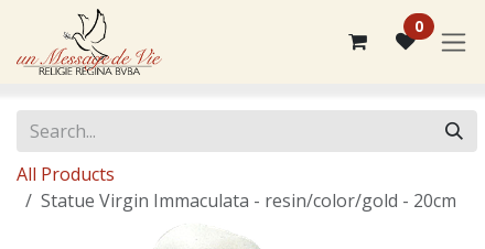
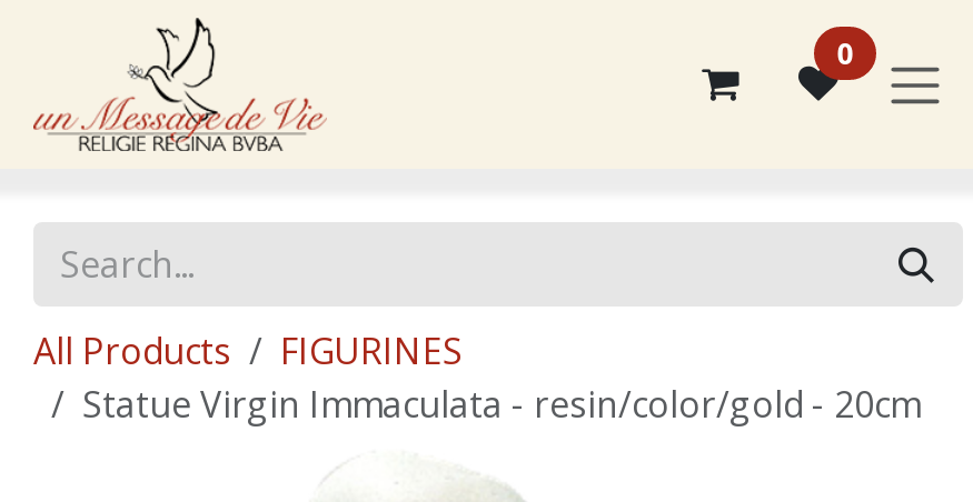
+ FIGURINES
